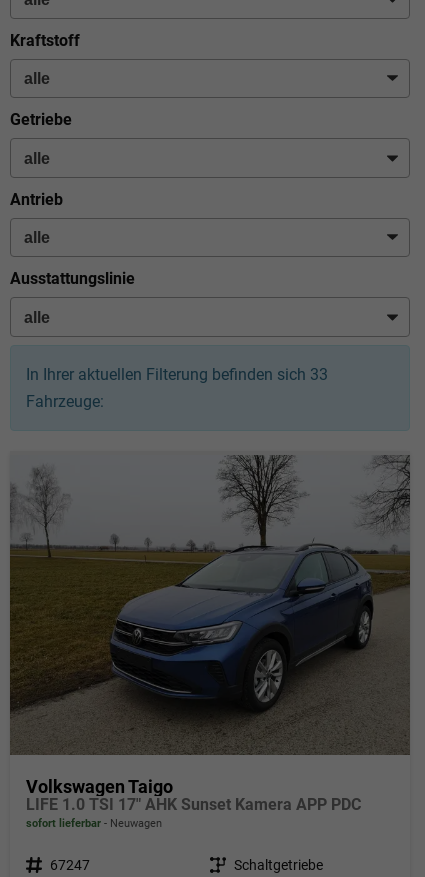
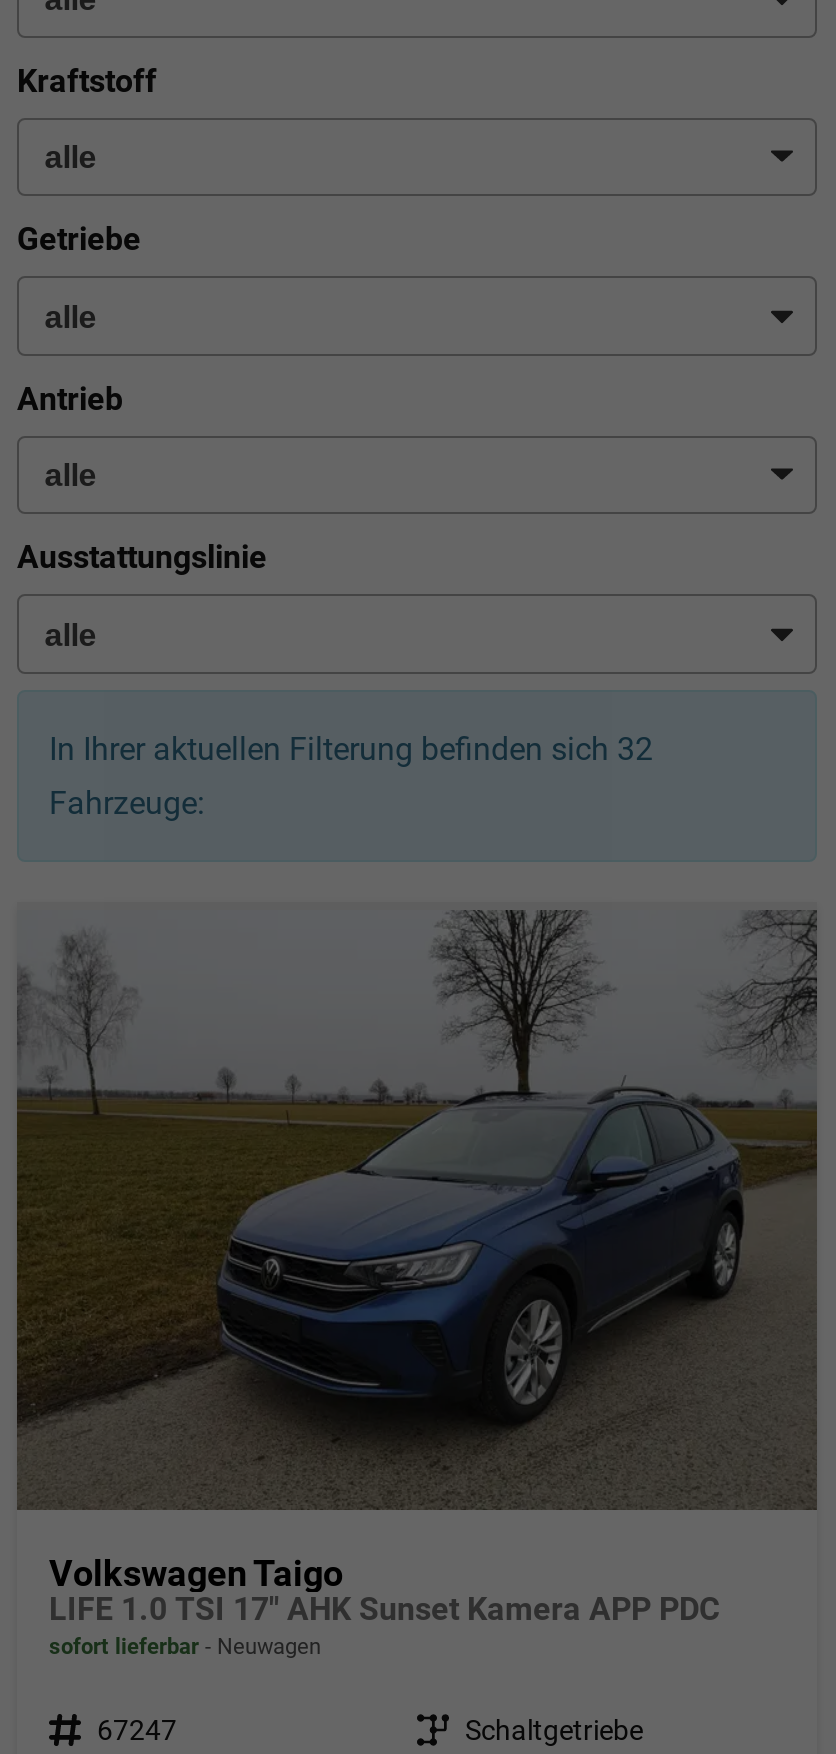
- In Ihrer aktuellen Filterung befinden sich 33
+ In Ihrer aktuellen Filterung befinden sich 32
